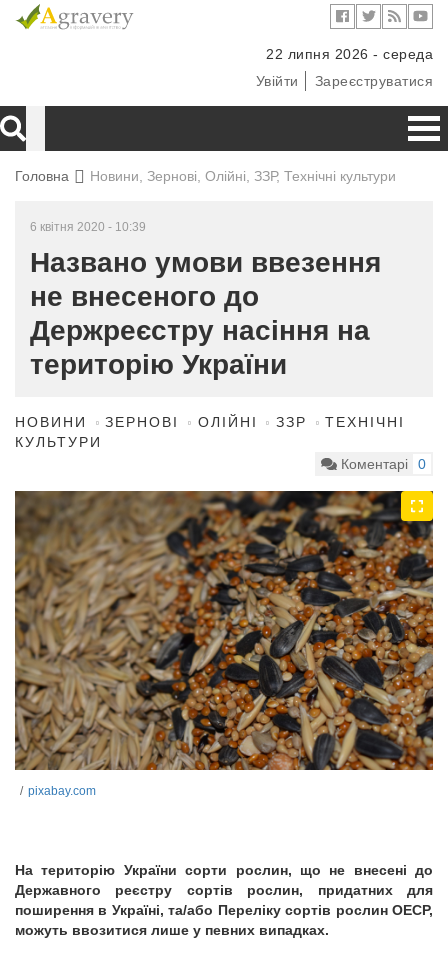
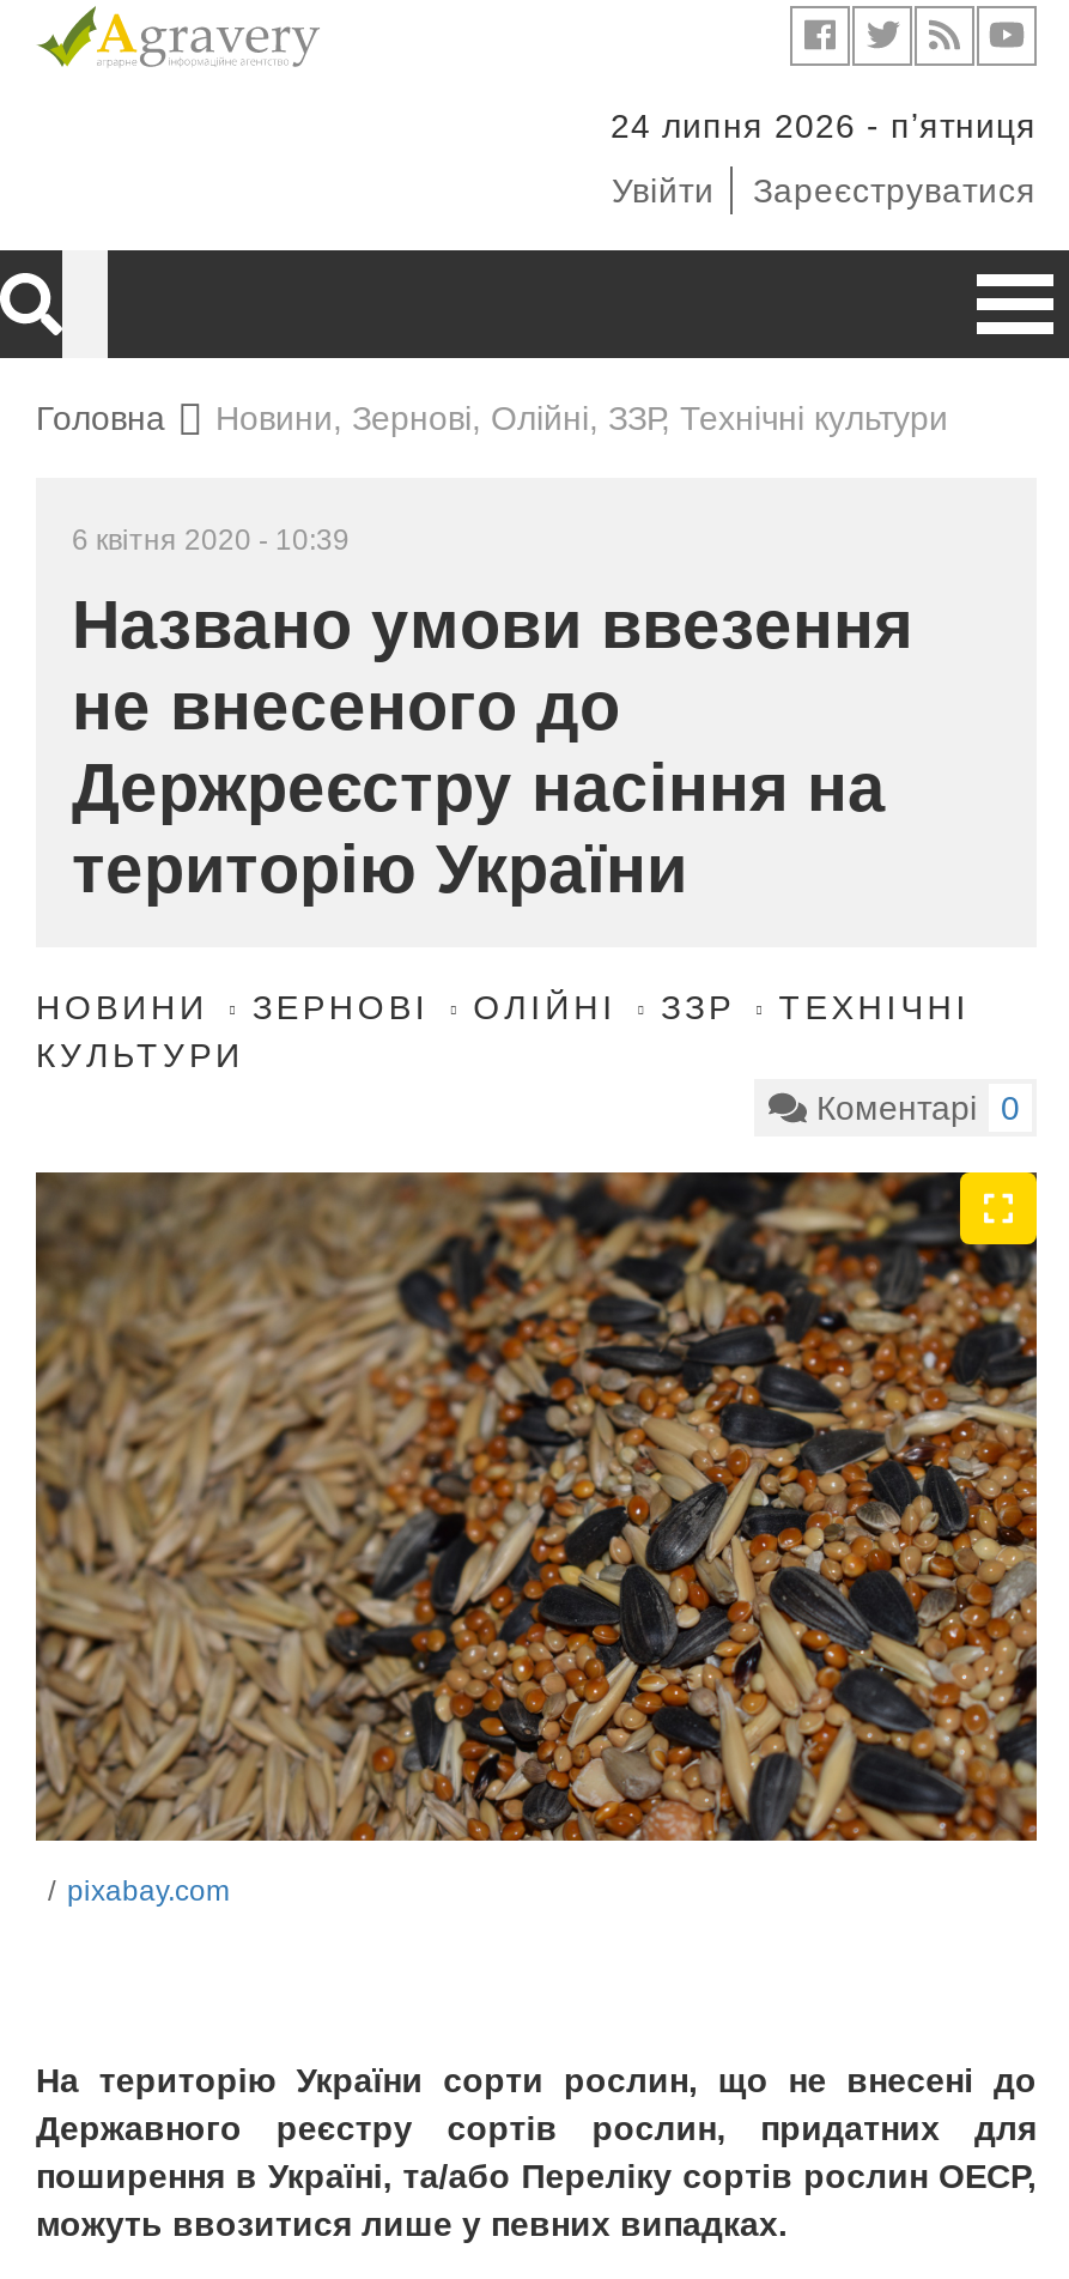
- 22 липня 2026 - середа
+ 24 липня 2026 - пʼятниця
